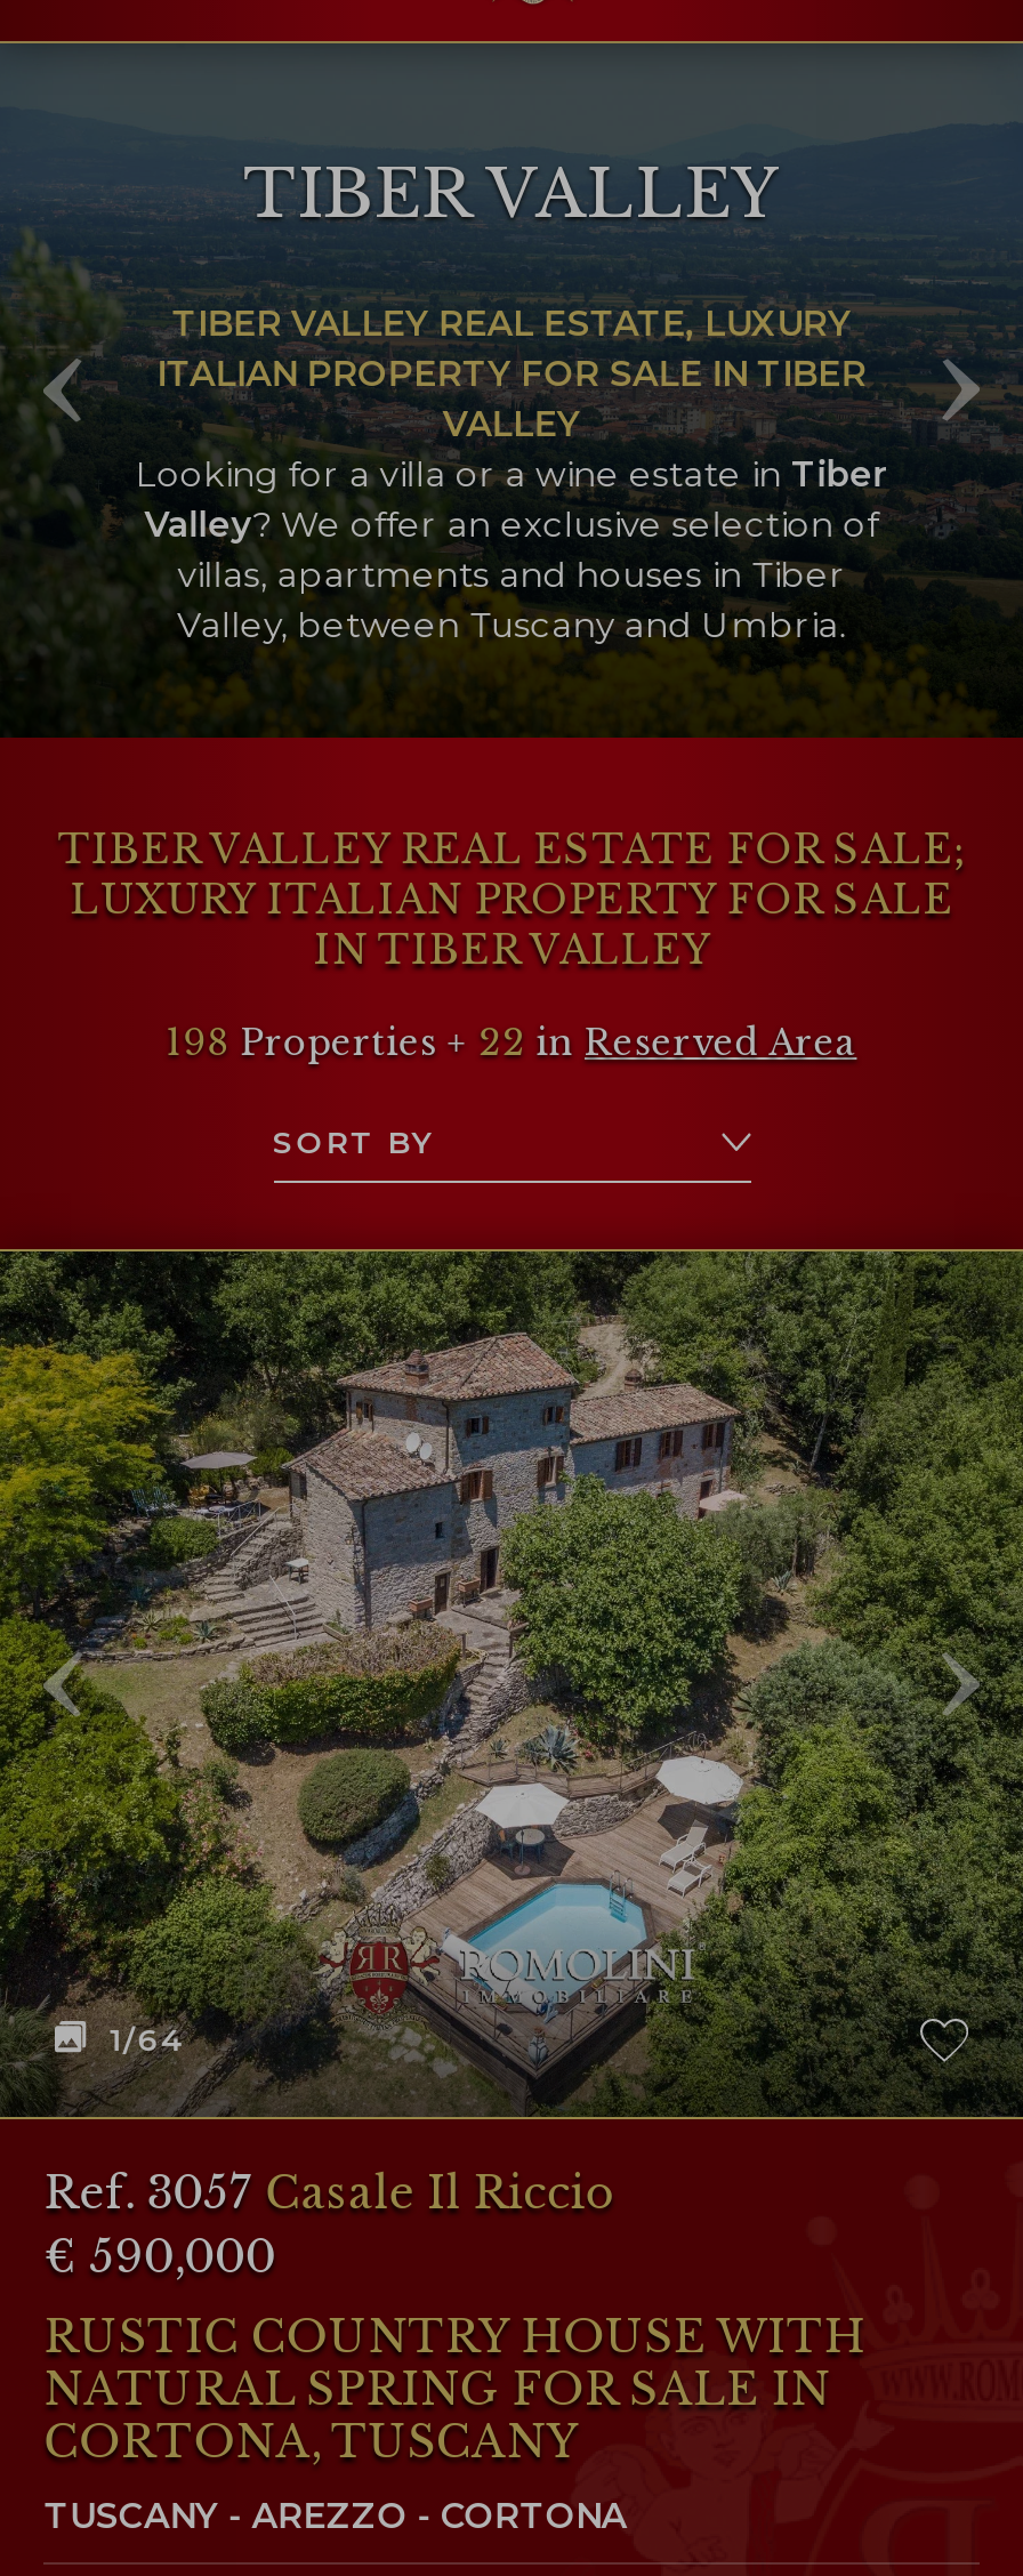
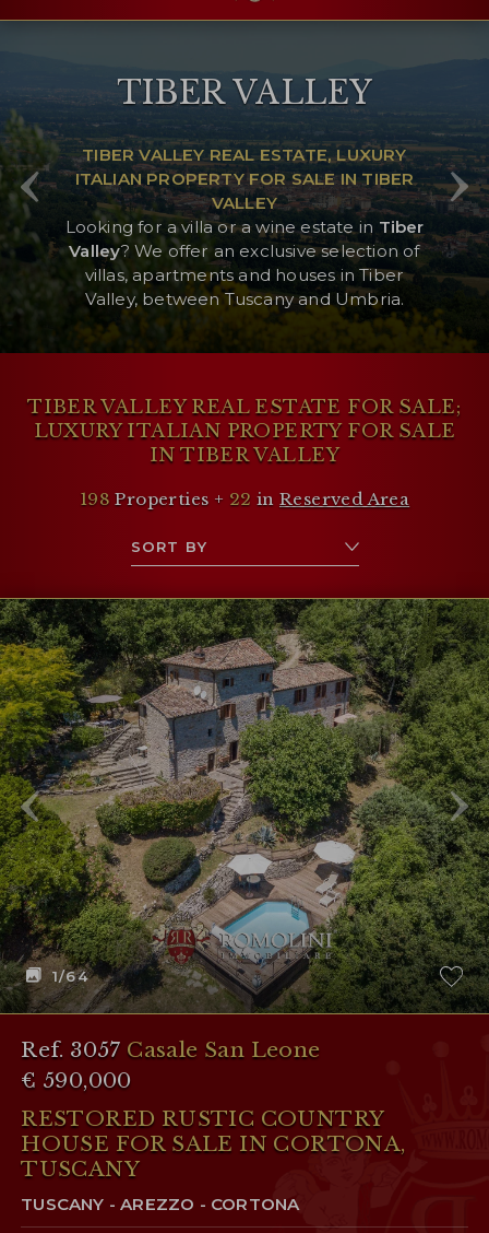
- Ref. 3057 Casale Il Riccio
+ Ref. 3057 Casale San Leone

- RUSTIC COUNTRY HOUSE WITH
- NATURAL SPRING FOR SALE IN
- CORTONA, TUSCANY
+ RESTORED RUSTIC COUNTRY
+ HOUSE FOR SALE IN CORTONA,
+ TUSCANY
